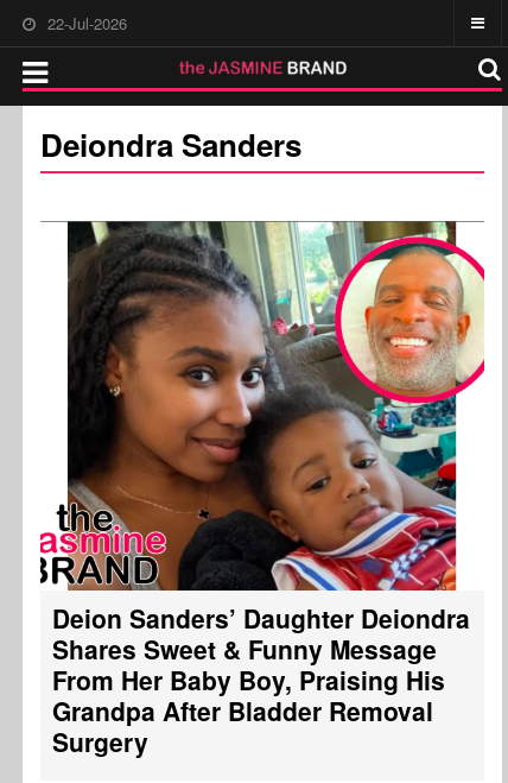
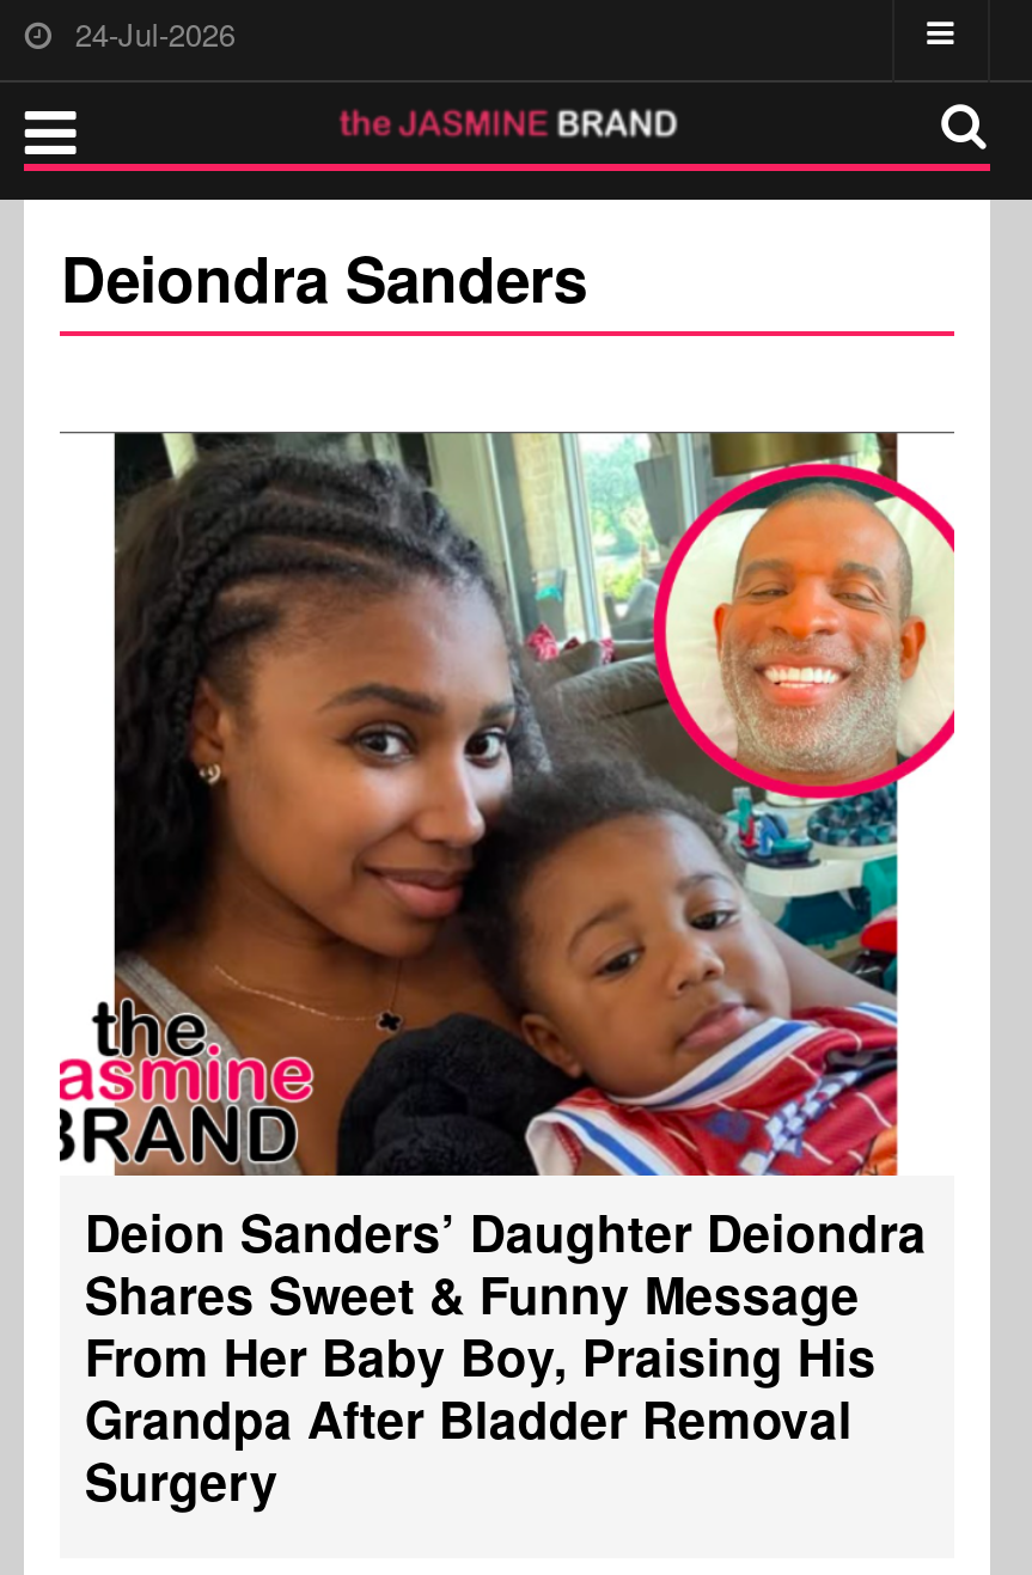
- 22-Jul-2026
+ 24-Jul-2026
